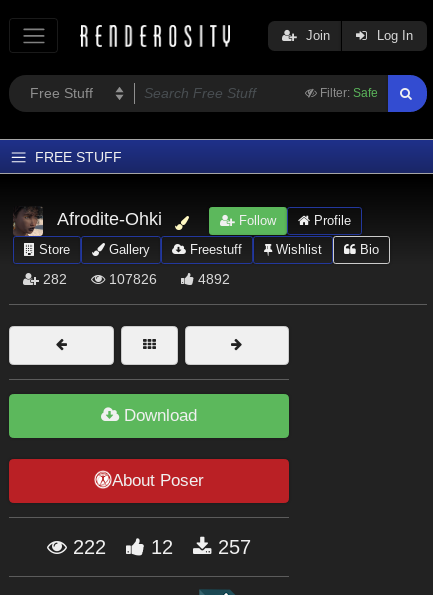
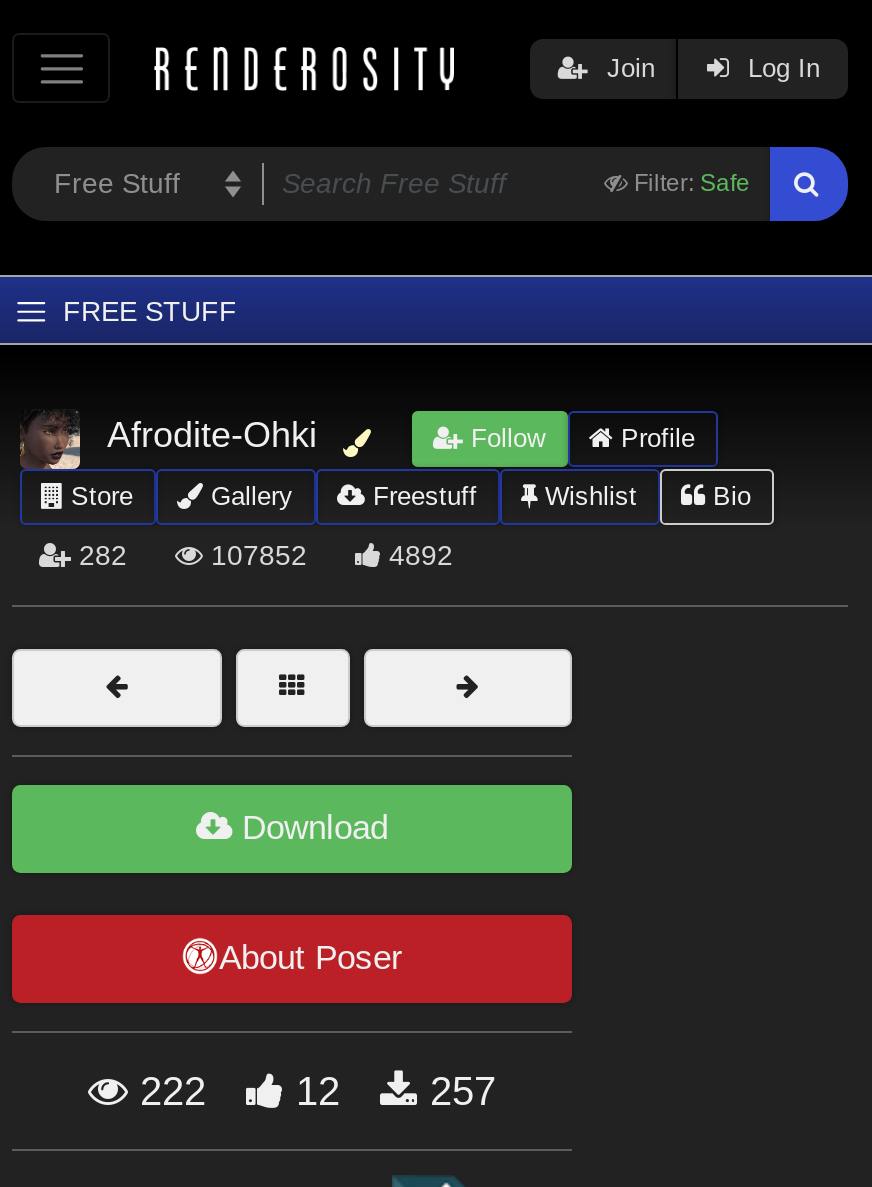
- 107826
+ 107852
